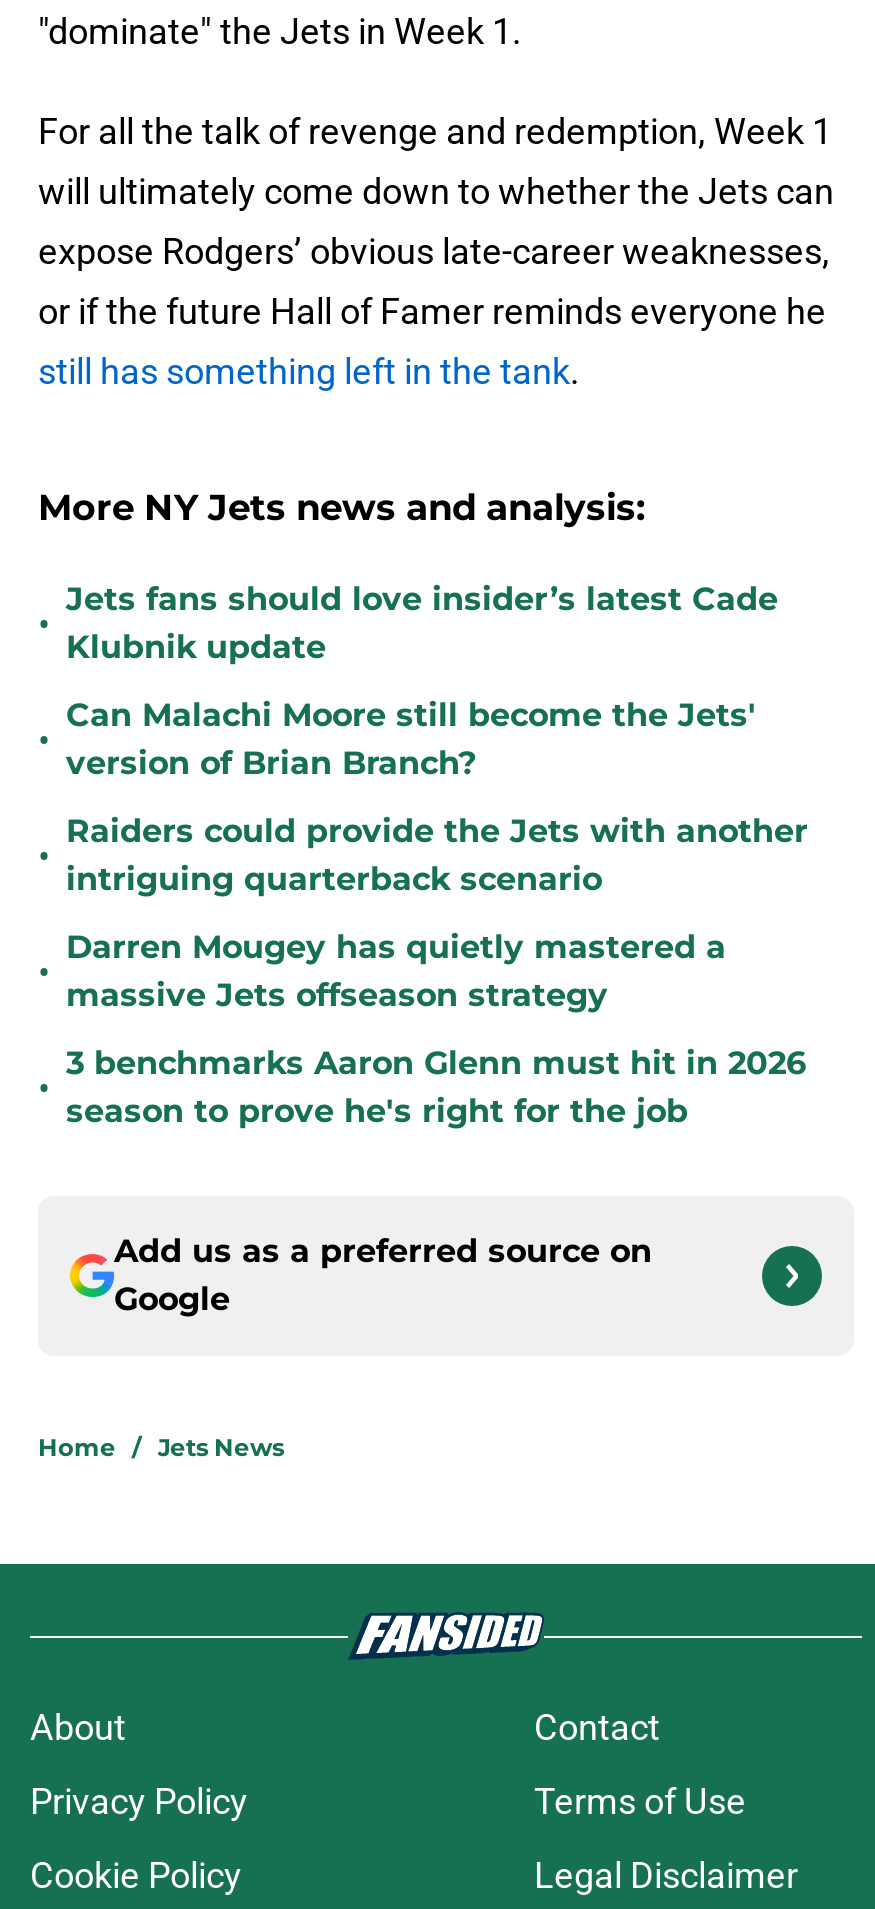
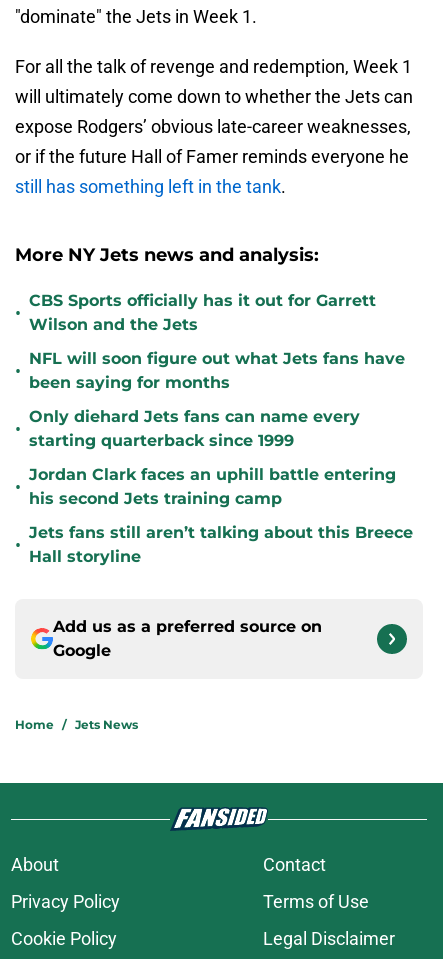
- Jets fans should love insider’s latest Cade
- Klubnik update
+ CBS Sports officially has it out for Garrett
+ Wilson and the Jets

- Can Malachi Moore still become the Jets'
- version of Brian Branch?
+ NFL will soon figure out what Jets fans have
+ been saying for months

- Raiders could provide the Jets with another
- intriguing quarterback scenario
+ Only diehard Jets fans can name every
+ starting quarterback since 1999

- Darren Mougey has quietly mastered a
- massive Jets offseason strategy
+ Jordan Clark faces an uphill battle entering
+ his second Jets training camp

- 3 benchmarks Aaron Glenn must hit in 2026
- season to prove he's right for the job
+ Jets fans still aren’t talking about this Breece
+ Hall storyline
